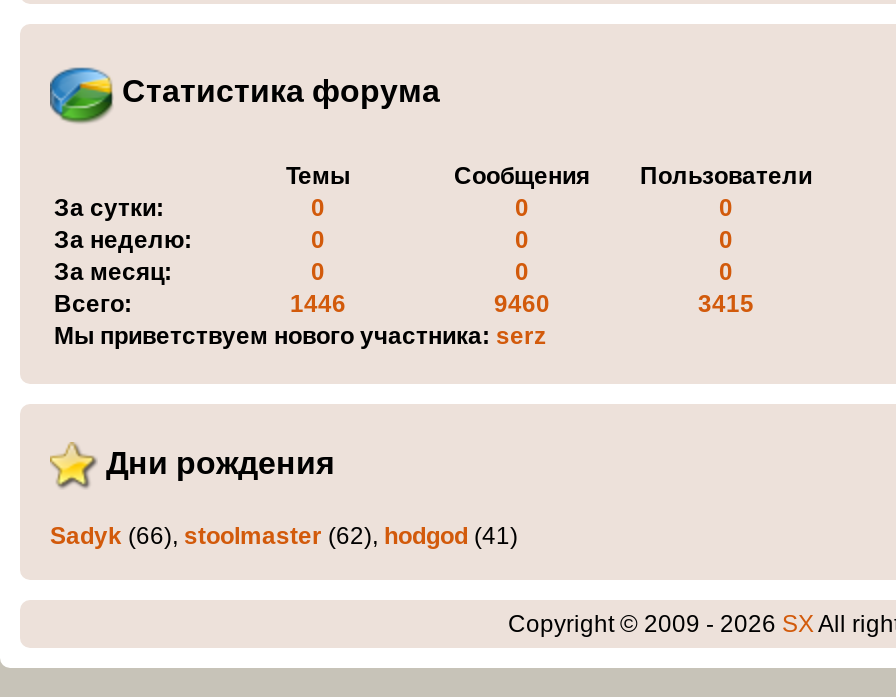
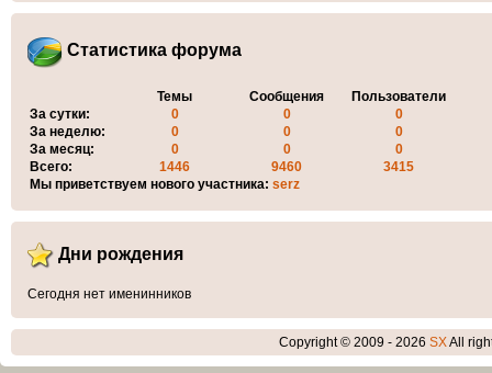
- Sadyk (66), stoolmaster (62), hodgod (41)
+ Сегодня нет именинников
